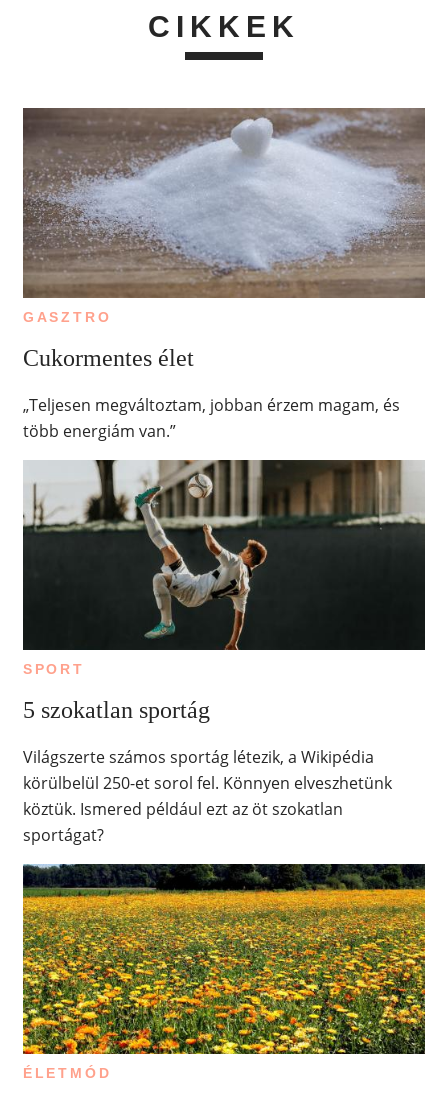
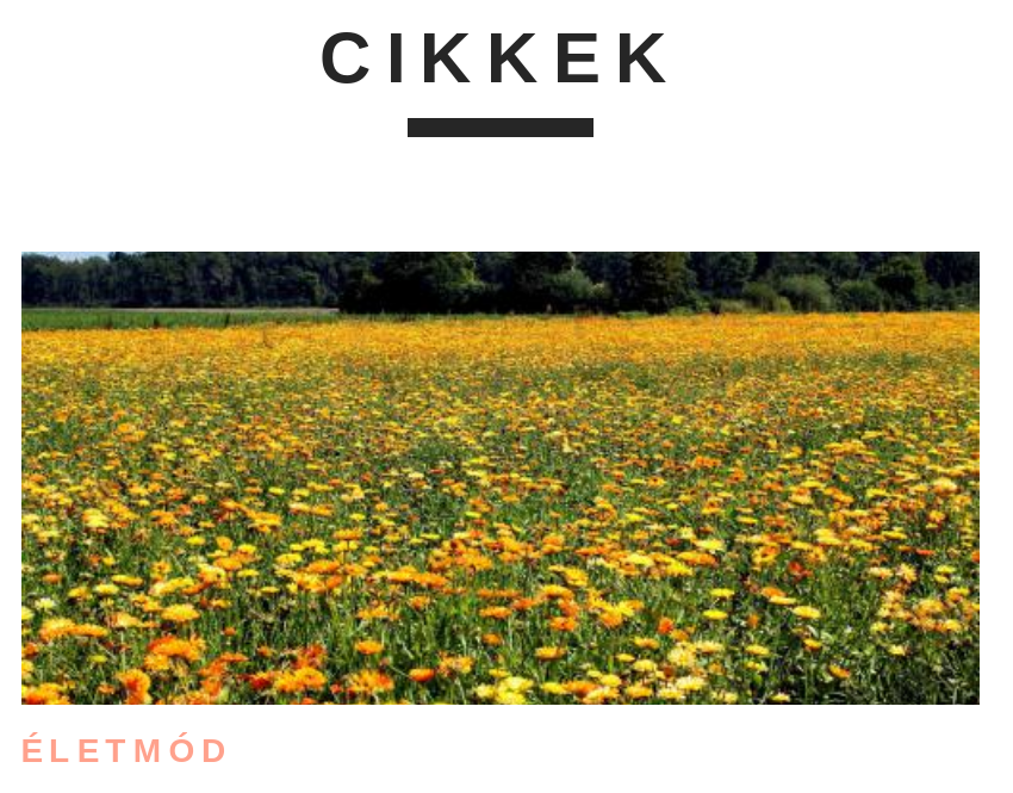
- [image]
- GASZTRO
- Cukormentes élet
- „Teljesen megváltoztam, jobban érzem magam, és
- több energiám van.”

- [image]
- SPORT
- 5 szokatlan sportág
- Világszerte számos sportág létezik, a Wikipédia
- körülbelül 250-et sorol fel. Könnyen elveszhetünk
- köztük. Ismered például ezt az öt szokatlan
- sportágat?
